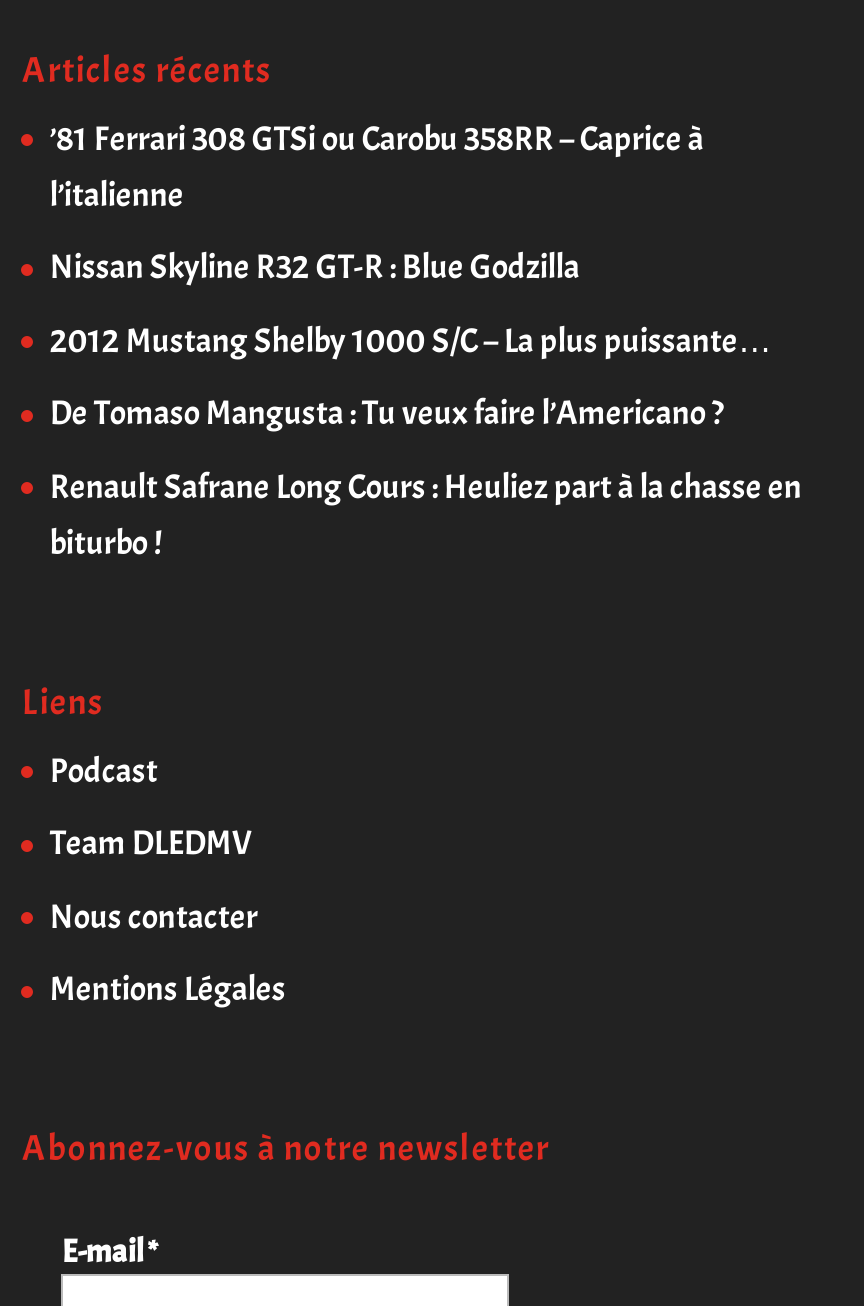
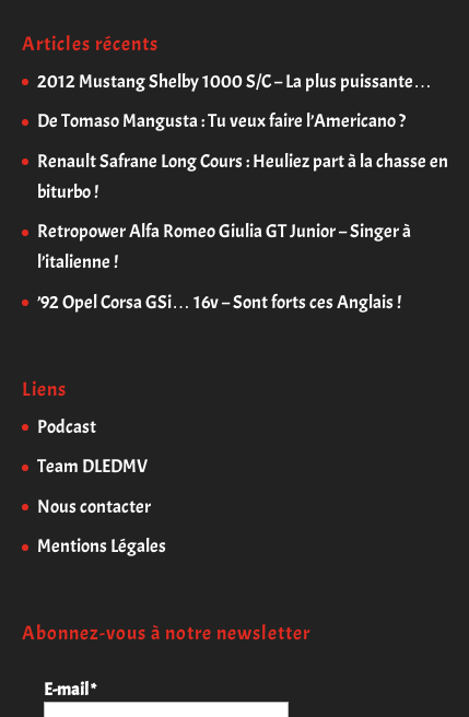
- ’81 Ferrari 308 GTSi ou Carobu 358RR – Caprice à
- l’italienne
- Nissan Skyline R32 GT-R : Blue Godzilla

moved up: 2012 Mustang Shelby 1000 S/C – La plus puissante… | De Tomaso Mangusta : Tu veux faire l’Americano ? | Renault Safrane Long Cours : Heuliez part à la chasse en | biturbo !

+ Retropower Alfa Romeo Giulia GT Junior – Singer à
+ l’italienne !
+ ’92 Opel Corsa GSi… 16v – Sont forts ces Anglais !
